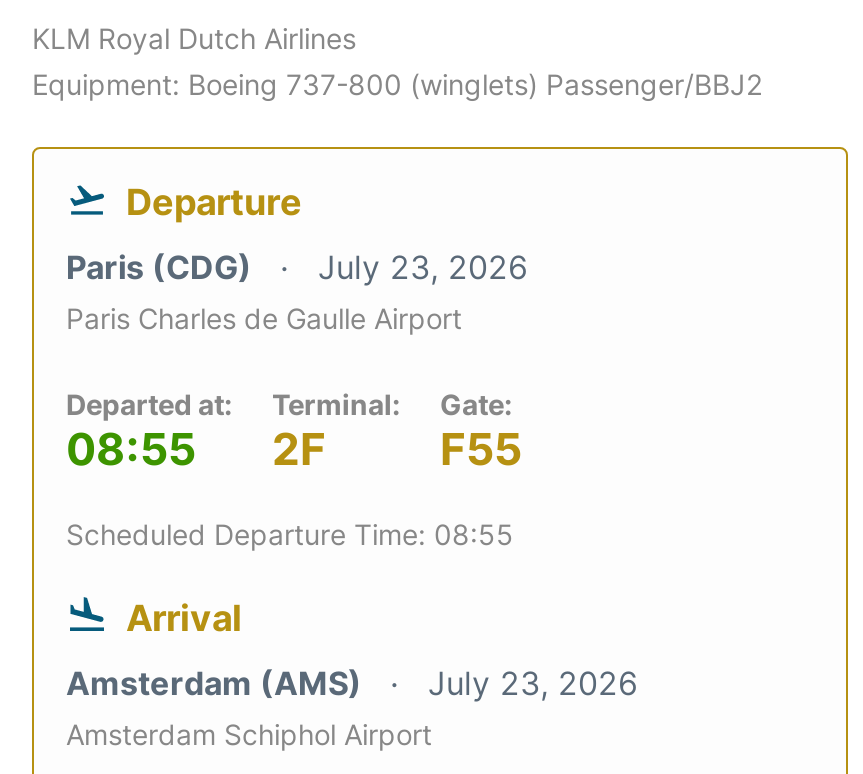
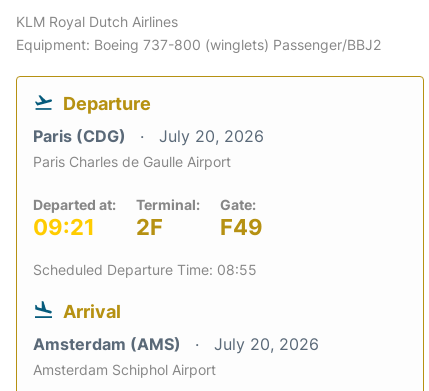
- Paris (CDG) July 23, 2026
+ Paris (CDG) July 20, 2026

- 08:55 2F
+ 09:21 2F

- F55
+ F49

- Amsterdam (AMS) July 23, 2026
+ Amsterdam (AMS) July 20, 2026
